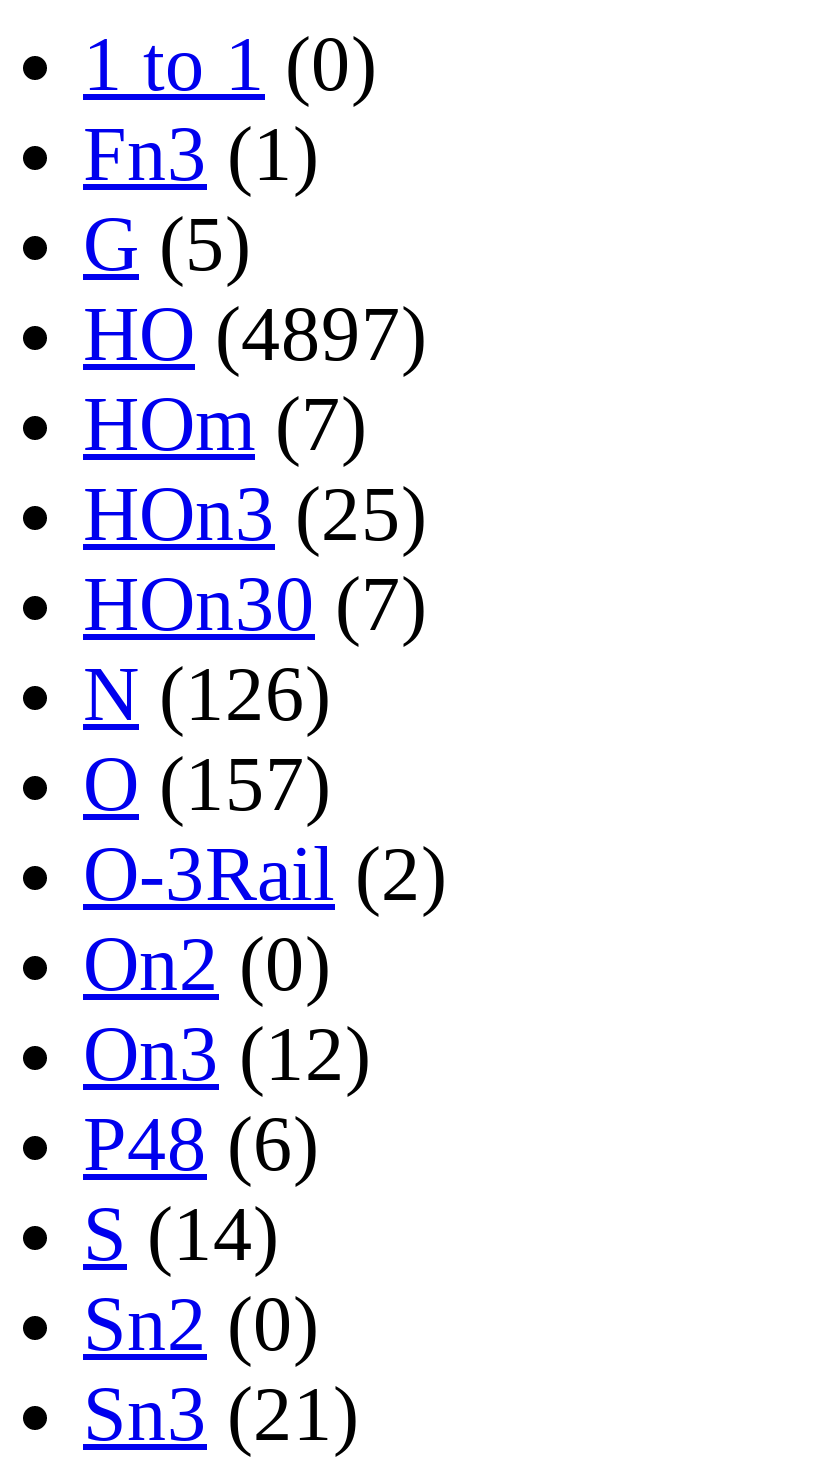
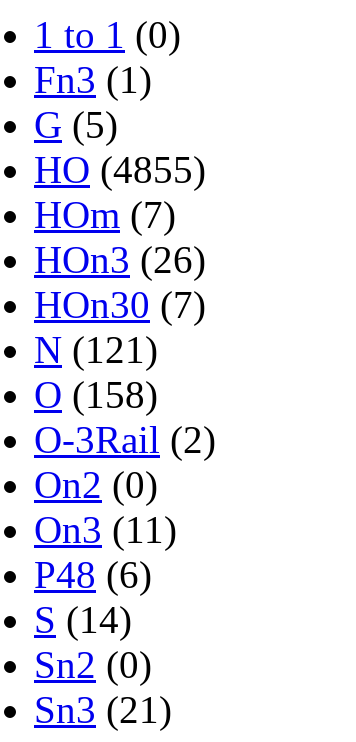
- HO (4897)
+ HO (4855)

- HOn3 (25)
+ HOn3 (26)

- N (126)
+ N (121)

- O (157)
+ O (158)

- On3 (12)
+ On3 (11)
